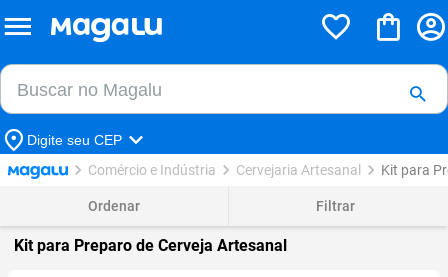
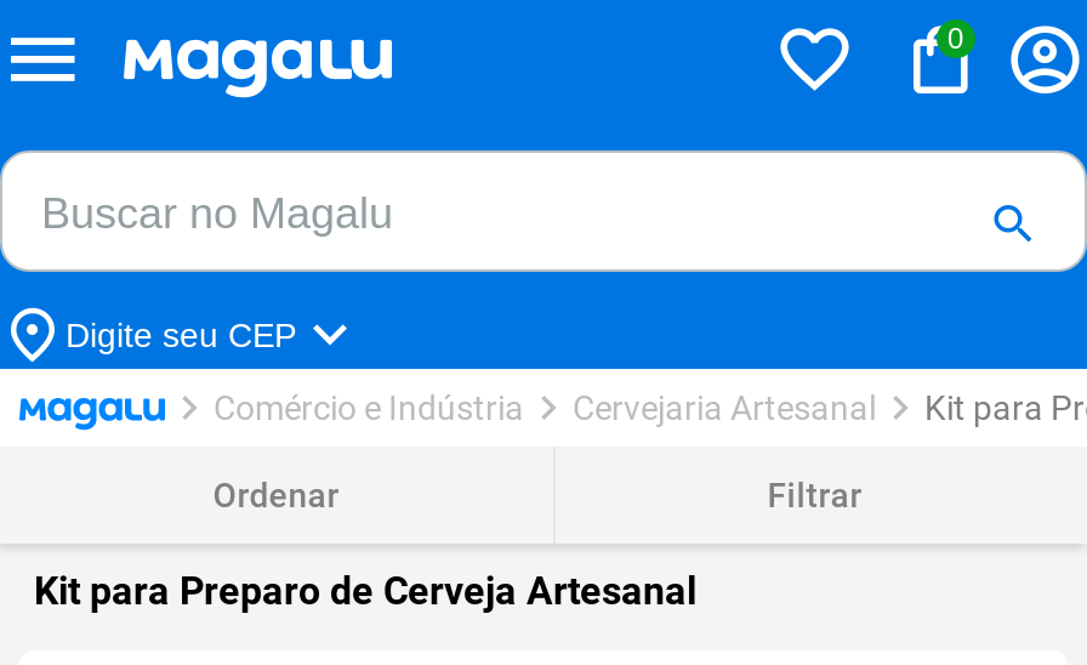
+ 0
